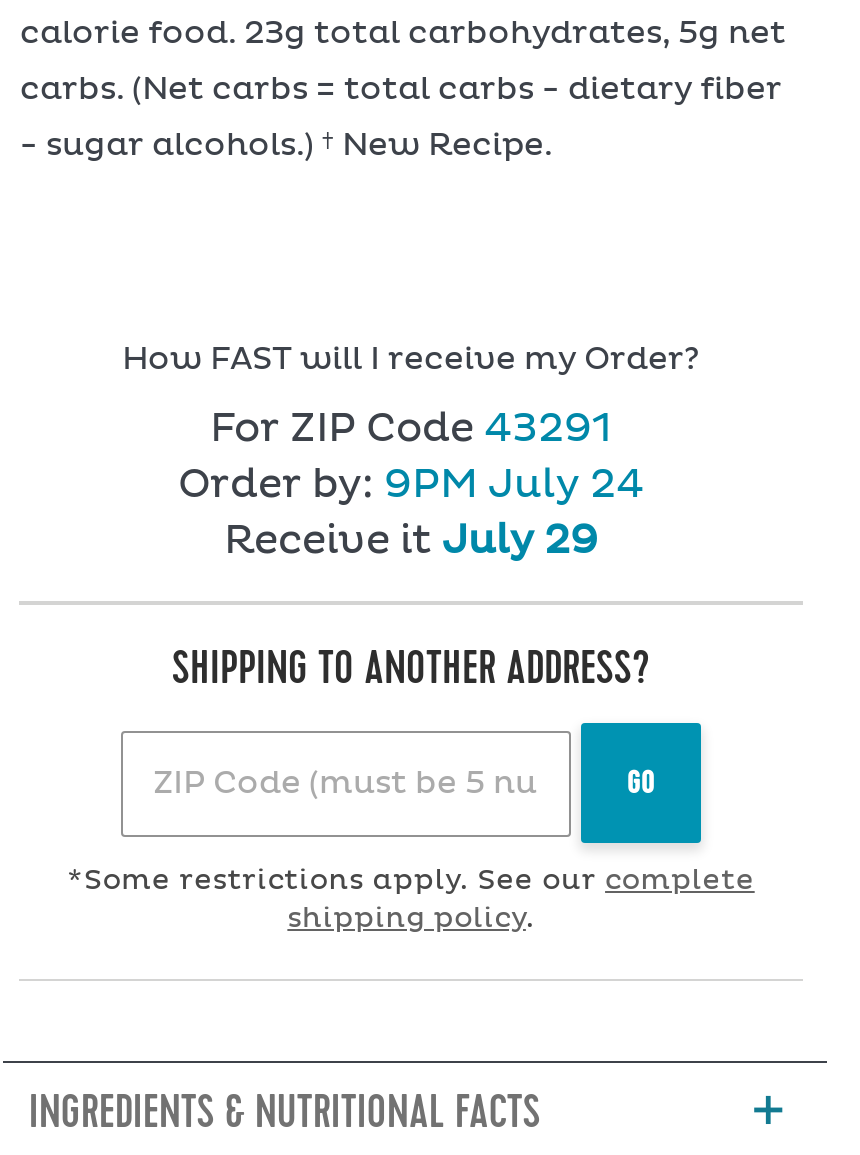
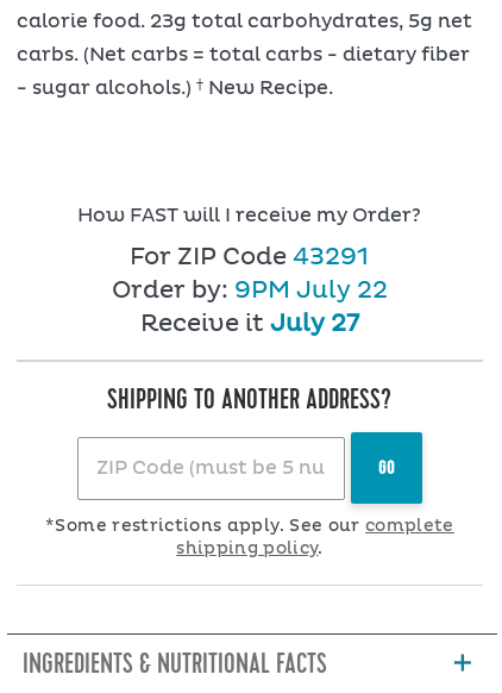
- Order by: 9PM July 24
+ Order by: 9PM July 22

- Receive it July 29
+ Receive it July 27
